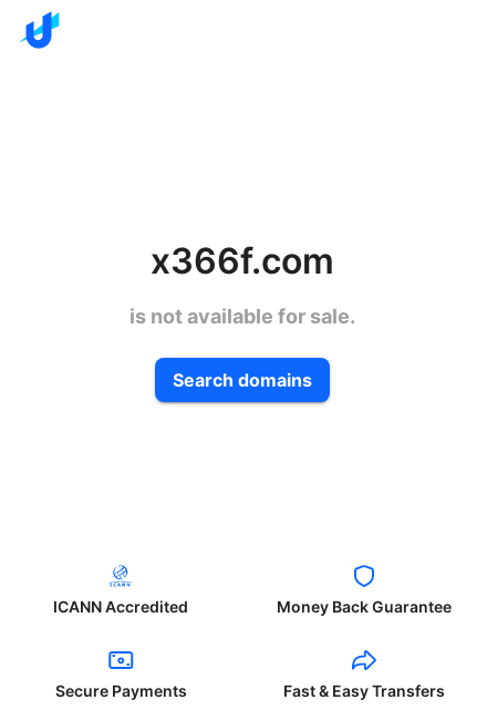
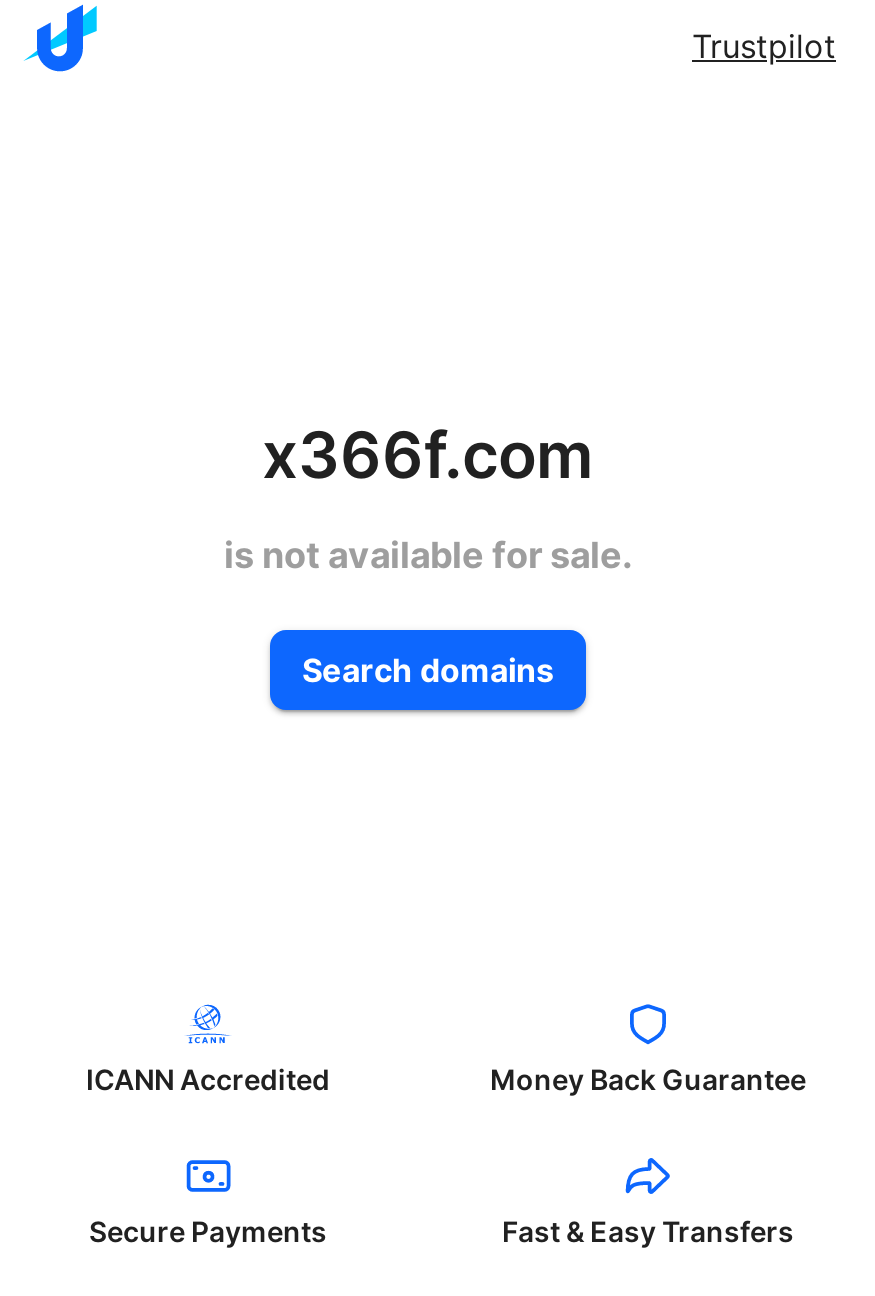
+ Trustpilot
